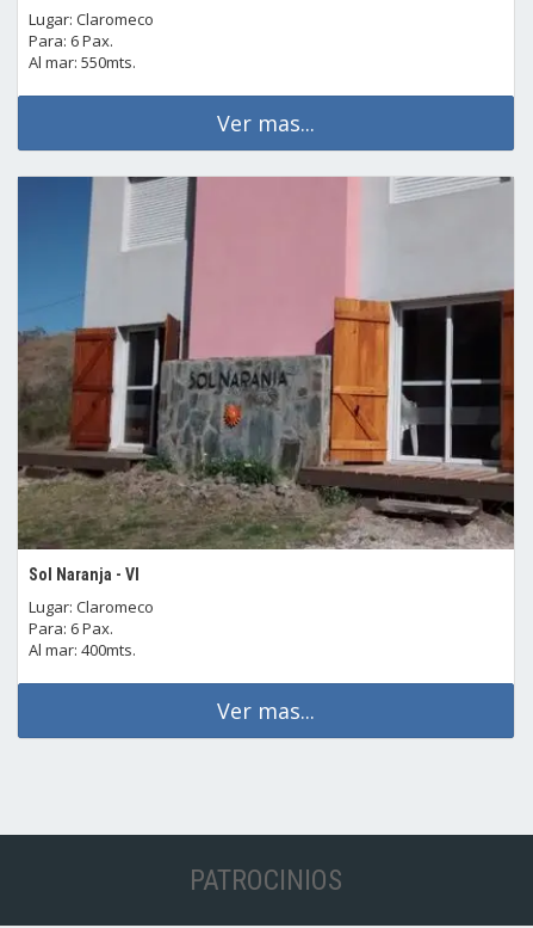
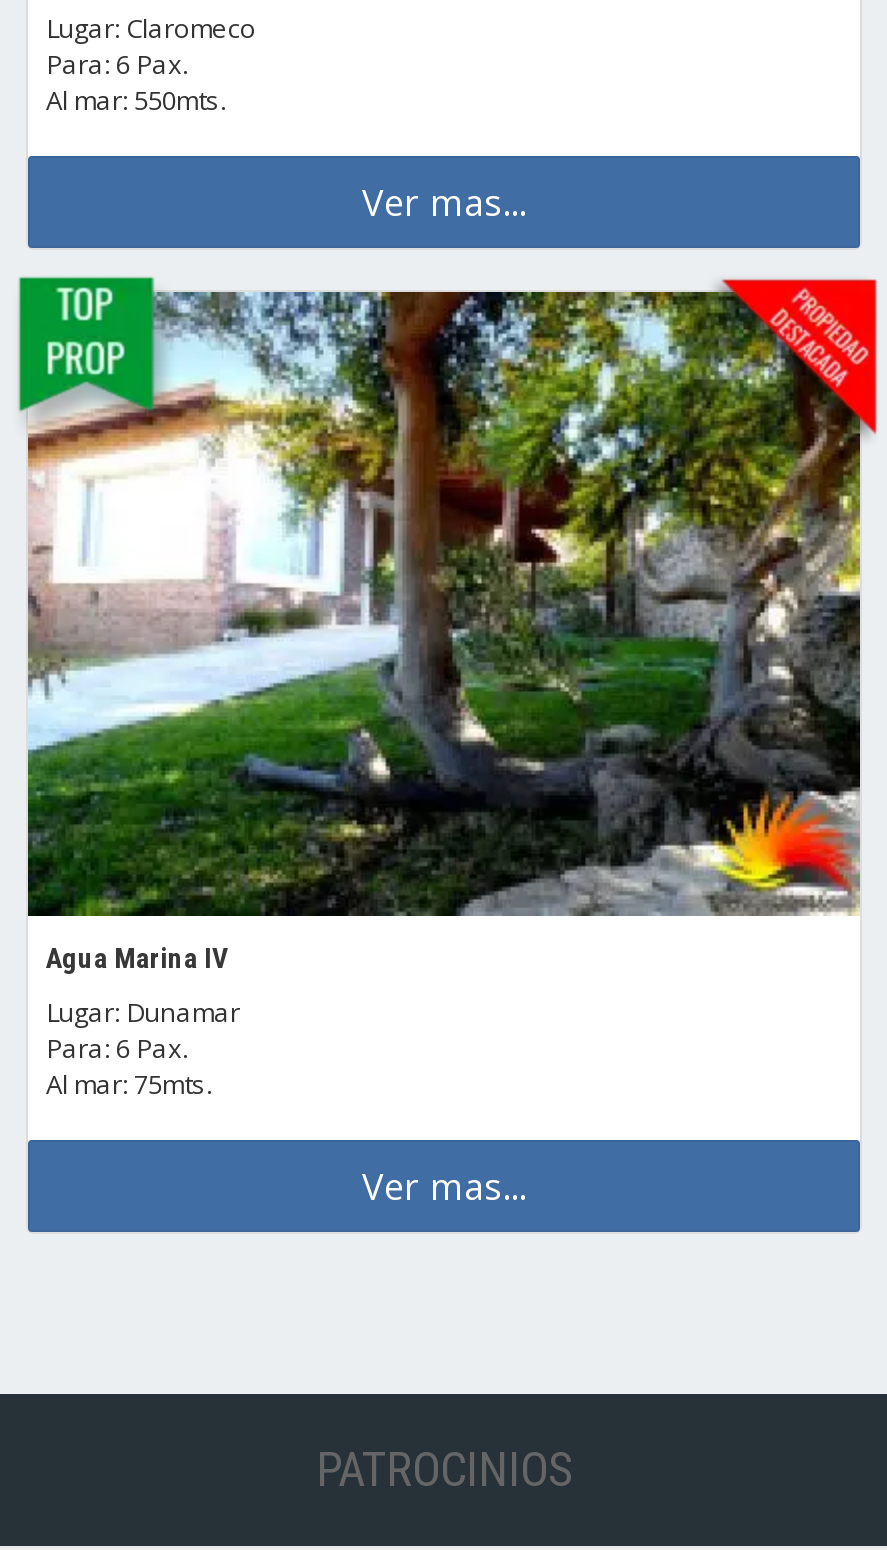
- [image]
- Sol Naranja - VI
+ [image]
+ Agua Marina IV

- Lugar: Claromeco
+ Lugar: Dunamar

- Al mar: 400mts.
+ Al mar: 75mts.
